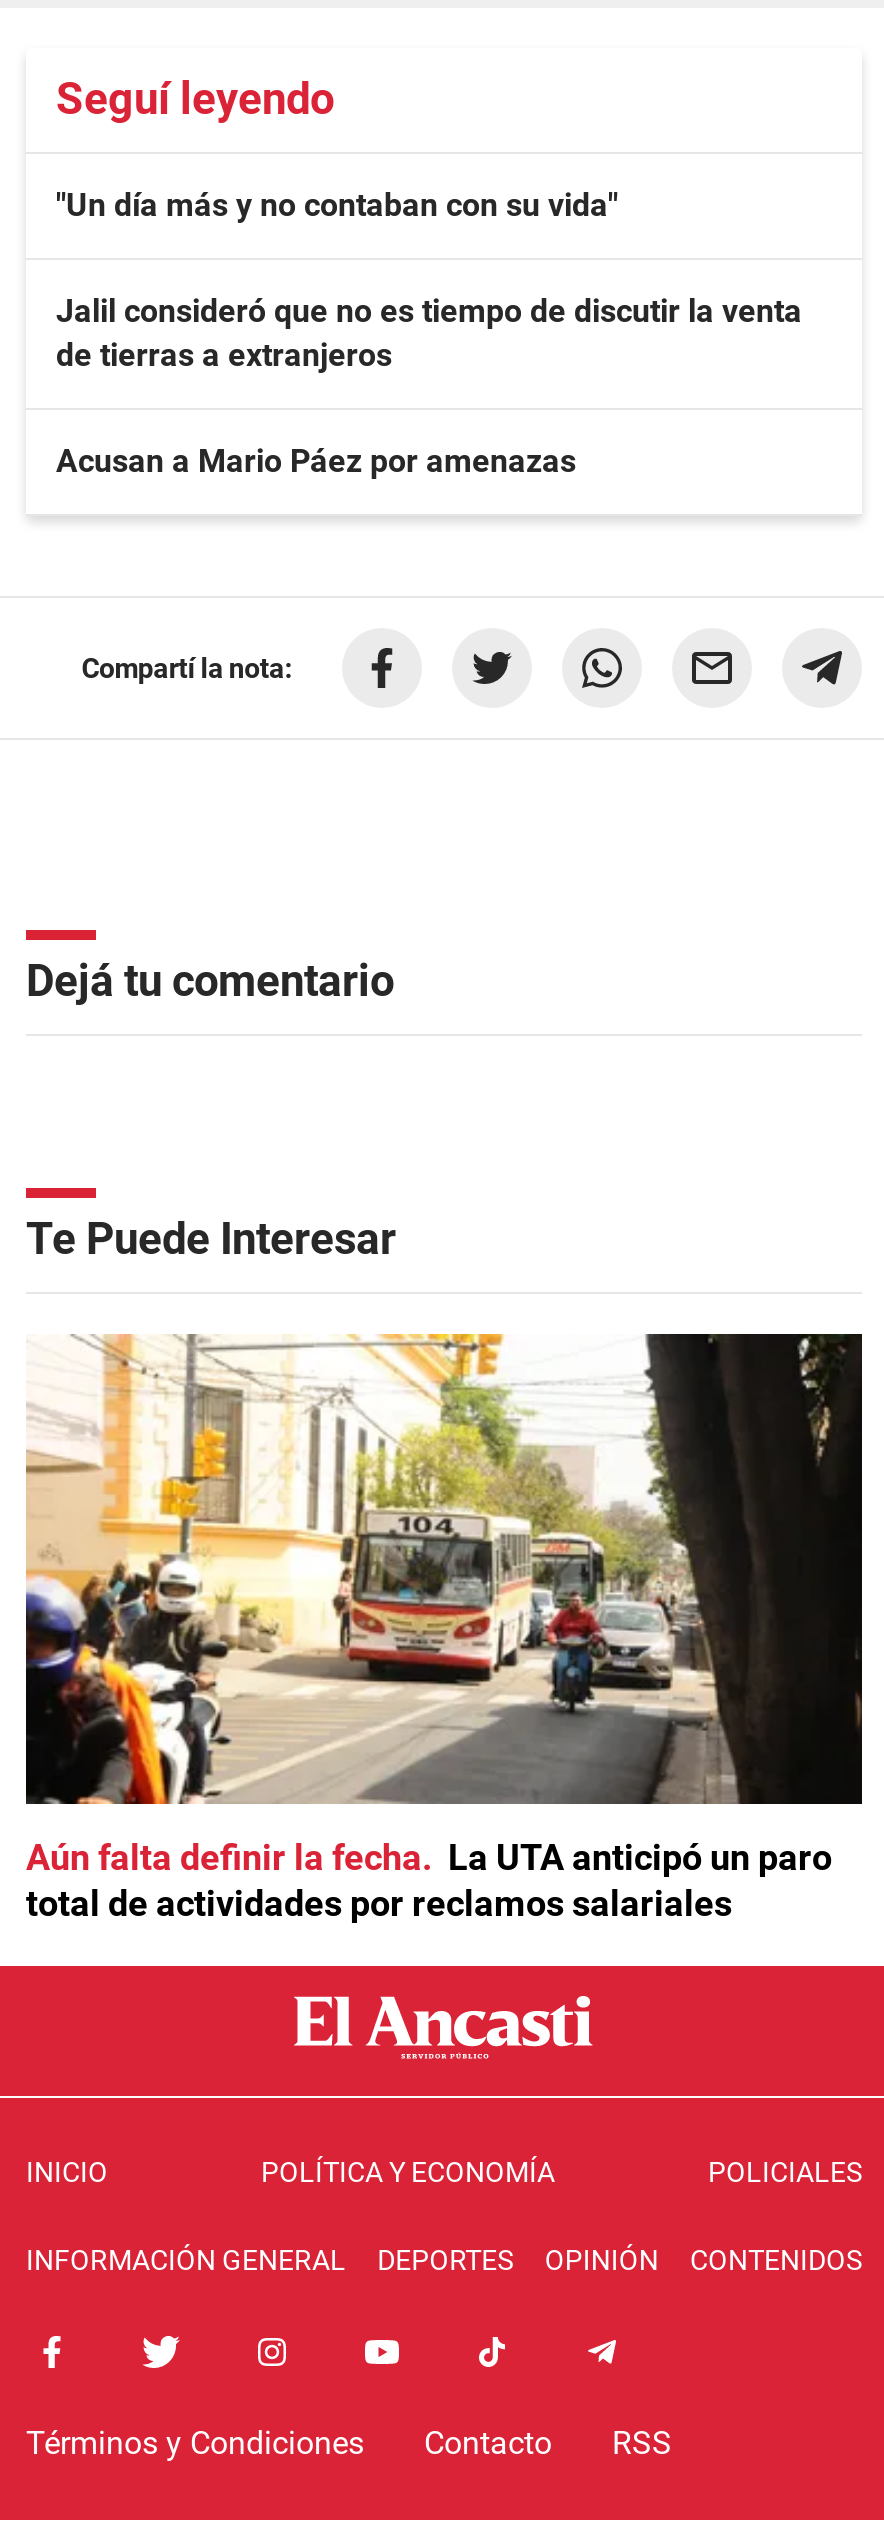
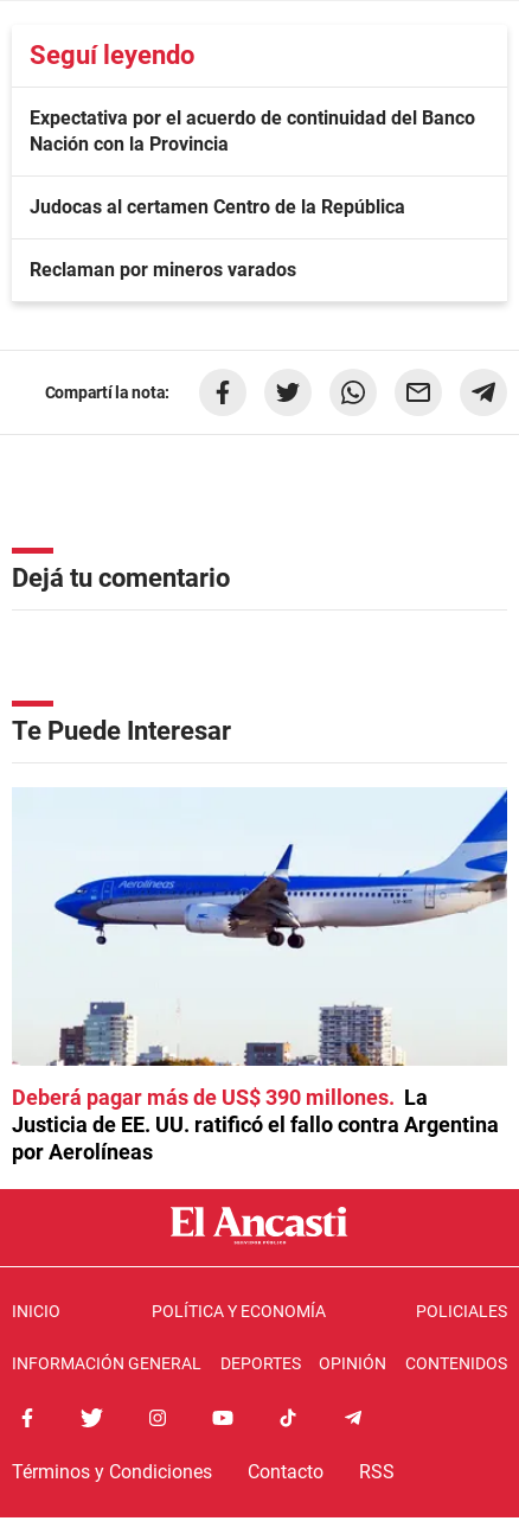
- "Un día más y no contaban con su vida"
+ Expectativa por el acuerdo de continuidad del Banco
+ Nación con la Provincia

- Jalil consideró que no es tiempo de discutir la venta
- de tierras a extranjeros
+ Judocas al certamen Centro de la República

- Acusan a Mario Páez por amenazas
+ Reclaman por mineros varados

- [image]
- Aún falta definir la fecha
- La UTA anticipó un paro
- total de actividades por reclamos salariales
+ [image]
+ Deberá pagar más de US$ 390 millones
+ La
+ Justicia de EE. UU. ratificó el fallo contra Argentina
+ por Aerolíneas
